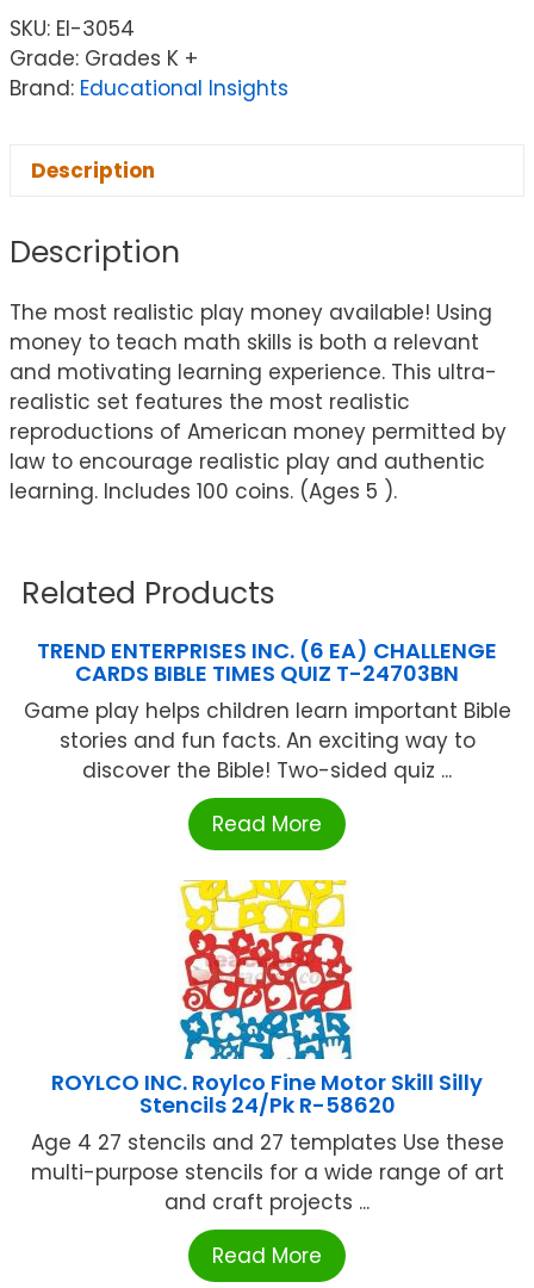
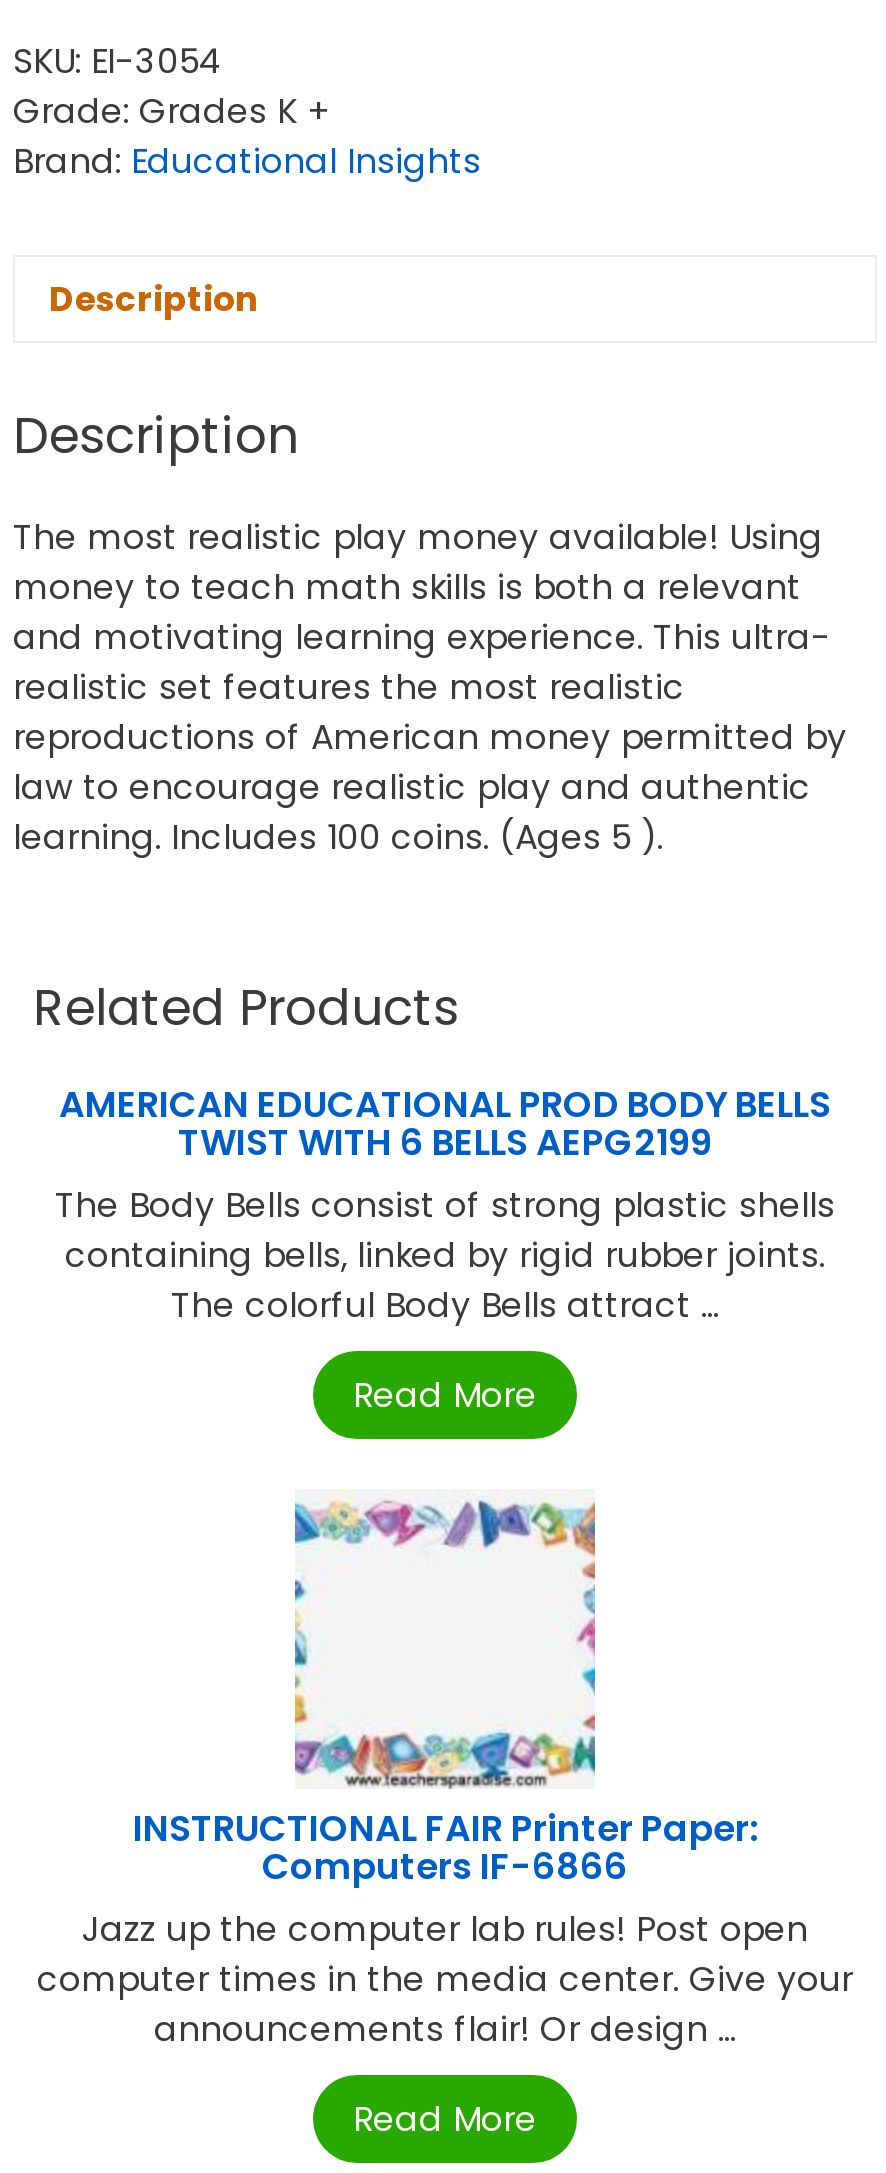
- TREND ENTERPRISES INC. (6 EA) CHALLENGE
- CARDS BIBLE TIMES QUIZ T-24703BN
- Game play helps children learn important Bible
- stories and fun facts. An exciting way to
- discover the Bible! Two-sided quiz ...
+ AMERICAN EDUCATIONAL PROD BODY BELLS
+ TWIST WITH 6 BELLS AEPG2199
+ The Body Bells consist of strong plastic shells
+ containing bells, linked by rigid rubber joints.
+ The colorful Body Bells attract ...

- [image]
- ROYLCO INC. Roylco Fine Motor Skill Silly
- Stencils 24/Pk R-58620
- Age 4 27 stencils and 27 templates Use these
- multi-purpose stencils for a wide range of art
- and craft projects ...
+ [image]
+ INSTRUCTIONAL FAIR Printer Paper:
+ Computers IF-6866
+ Jazz up the computer lab rules! Post open
+ computer times in the media center. Give your
+ announcements flair! Or design ...
